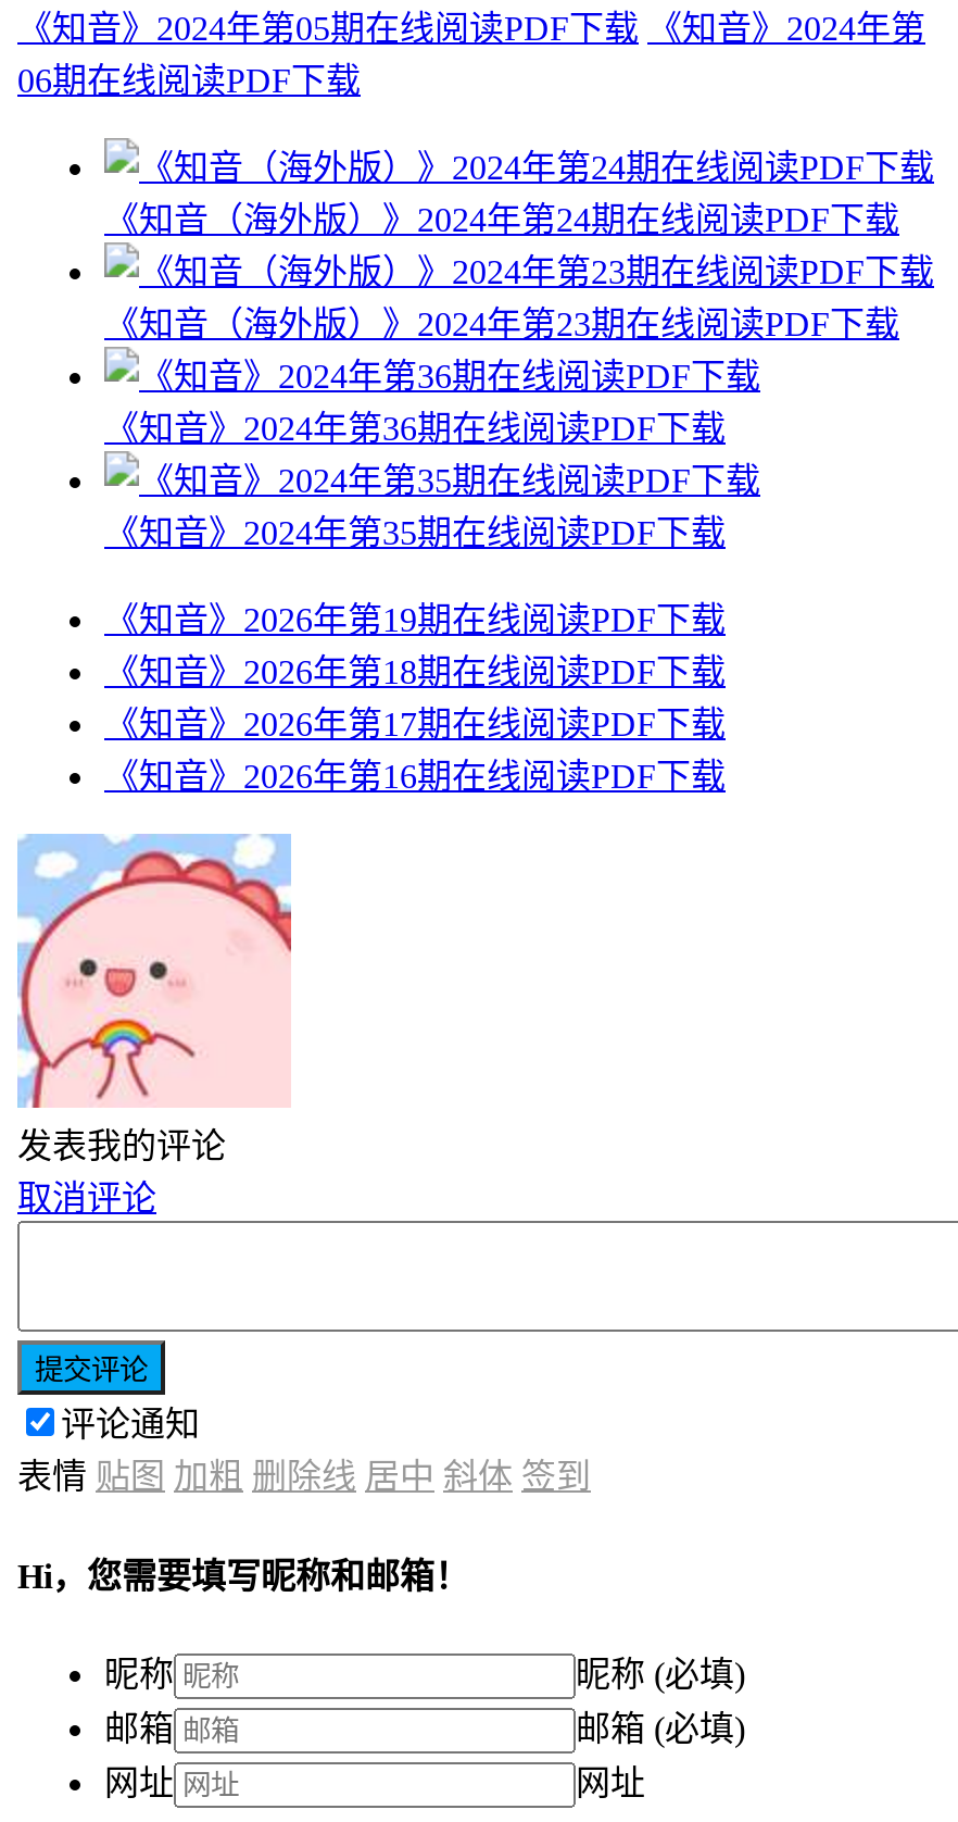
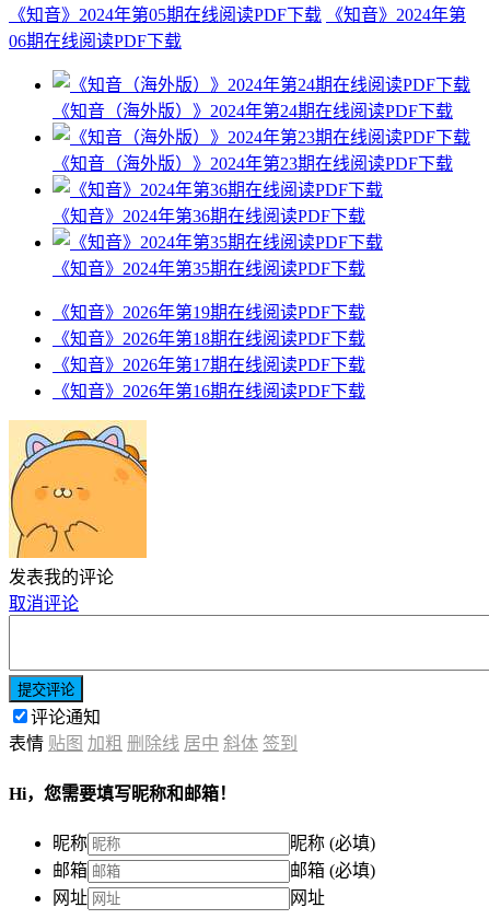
- [image]
+ [image]
